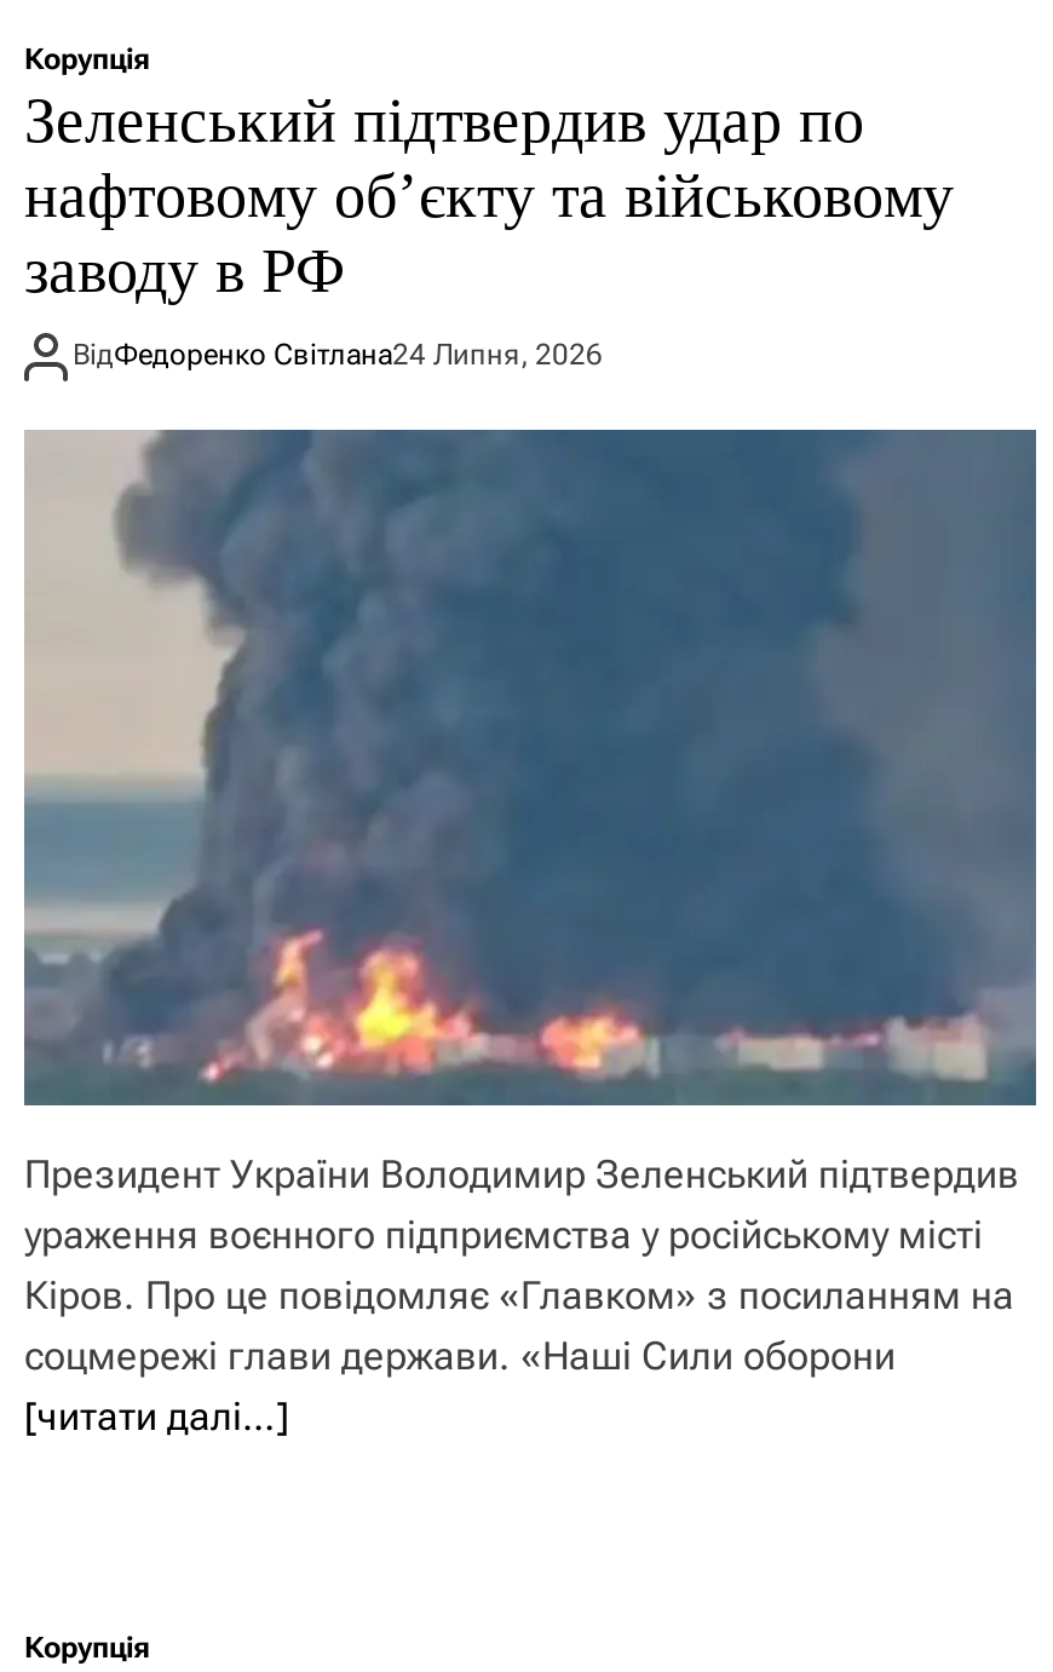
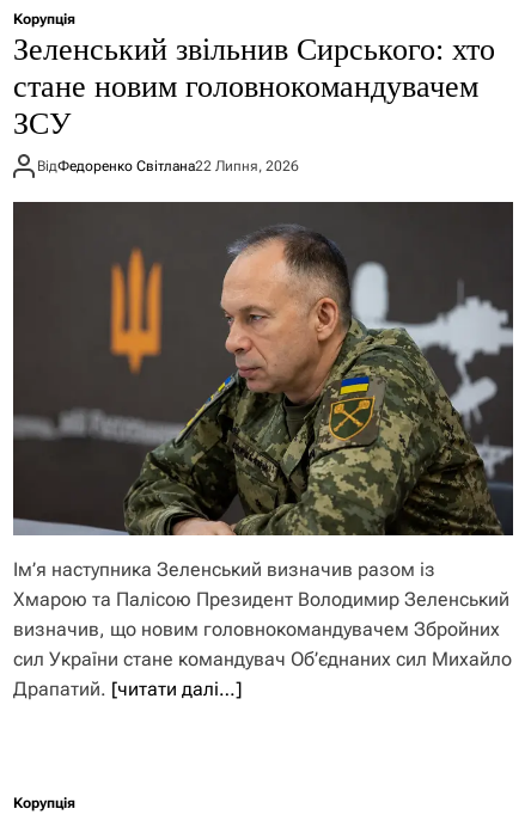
- Зеленський підтвердив удар по
- нафтовому об’єкту та військовому
- заводу в РФ
+ Зеленський звільнив Сирського: хто
+ стане новим головнокомандувачем
+ ЗСУ

- ВідФедоренко Світлана24 Липня, 2026
+ ВідФедоренко Світлана22 Липня, 2026

- [image]
- Президент України Володимир Зеленський підтвердив
- ураження воєнного підприємства у російському місті
- Кіров. Про це повідомляє «Главком» з посиланням на
- соцмережі глави держави. «Наші Сили оборони
- [читати далі…]
+ [image]
+ Ім’я наступника Зеленський визначив разом із
+ Хмарою та Палісою Президент Володимир Зеленський
+ визначив, що новим головнокомандувачем Збройних
+ сил України стане командувач Об’єднаних сил Михайло
+ Драпатий. [читати далі…]
